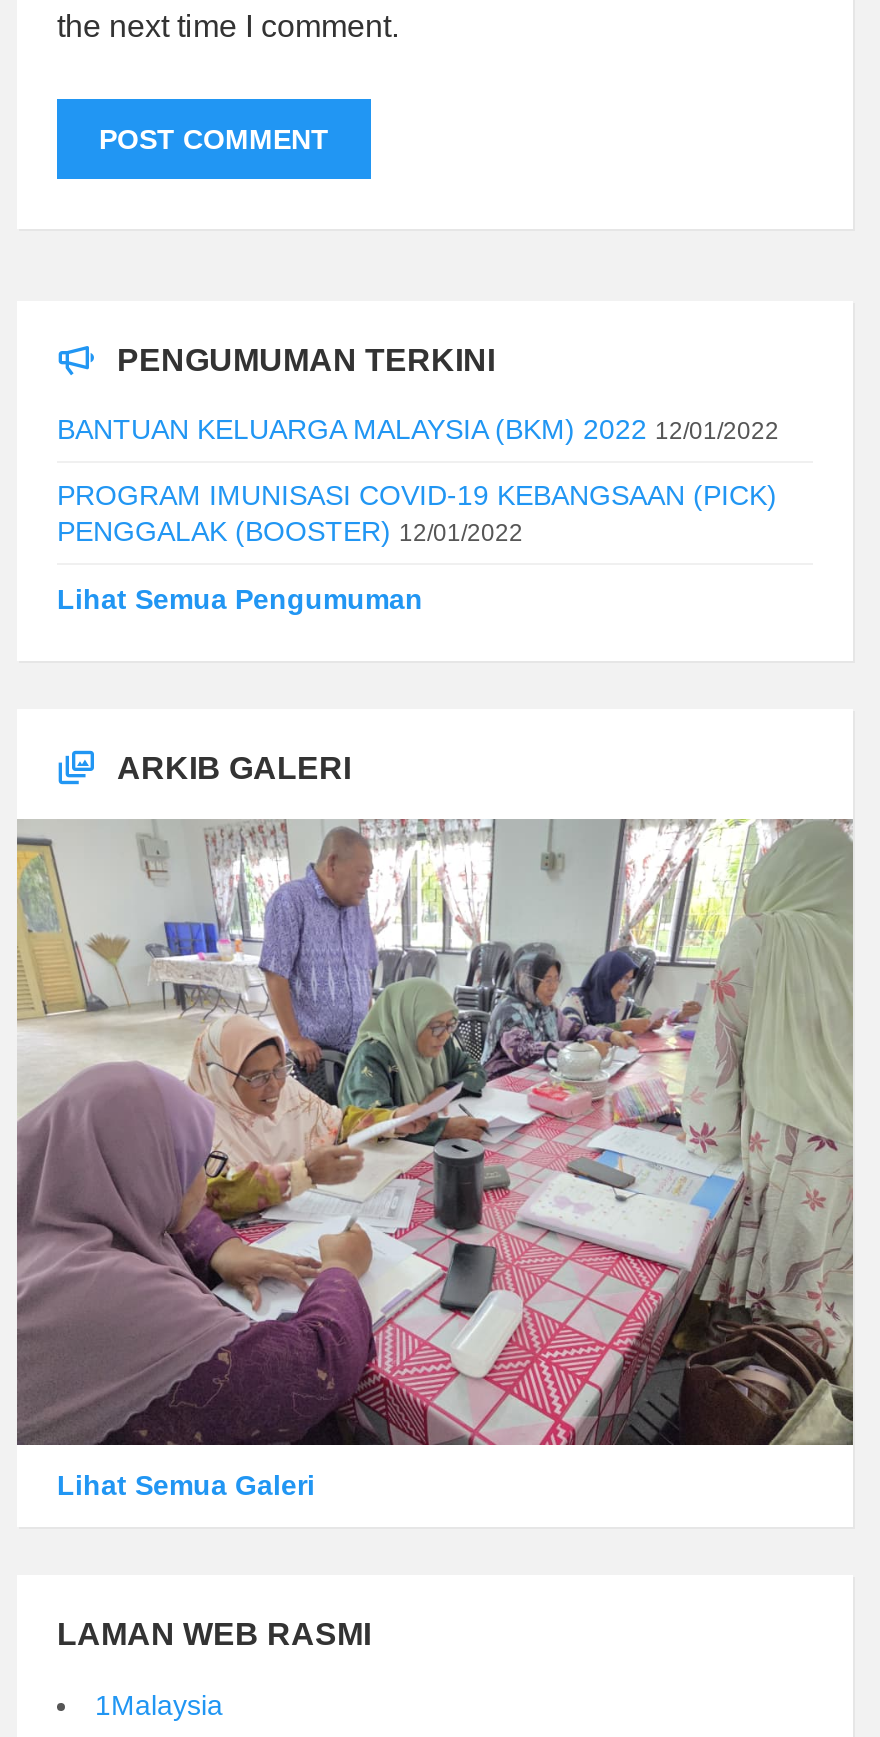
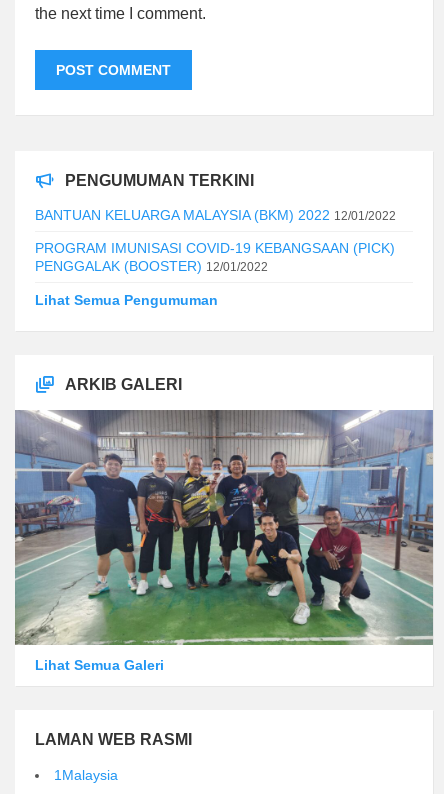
- [image]
+ [image]
